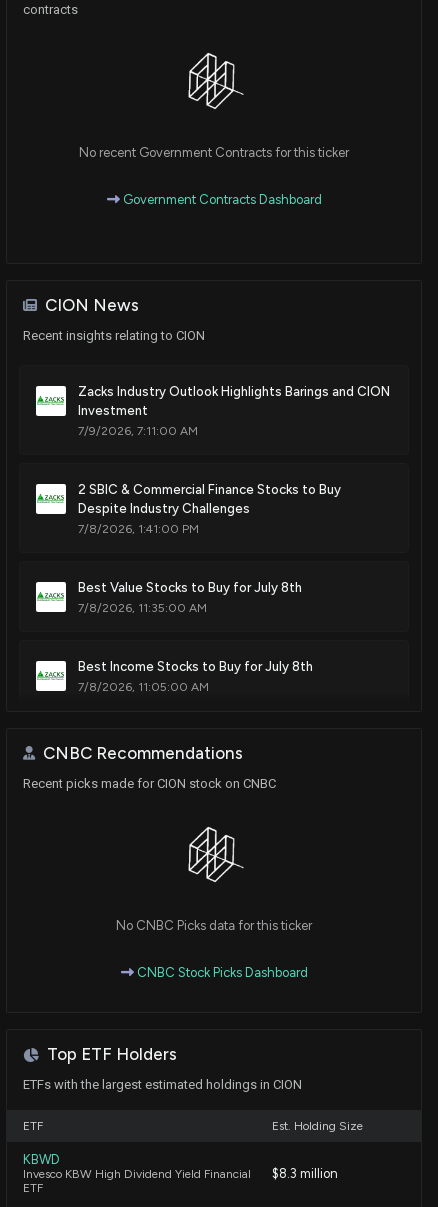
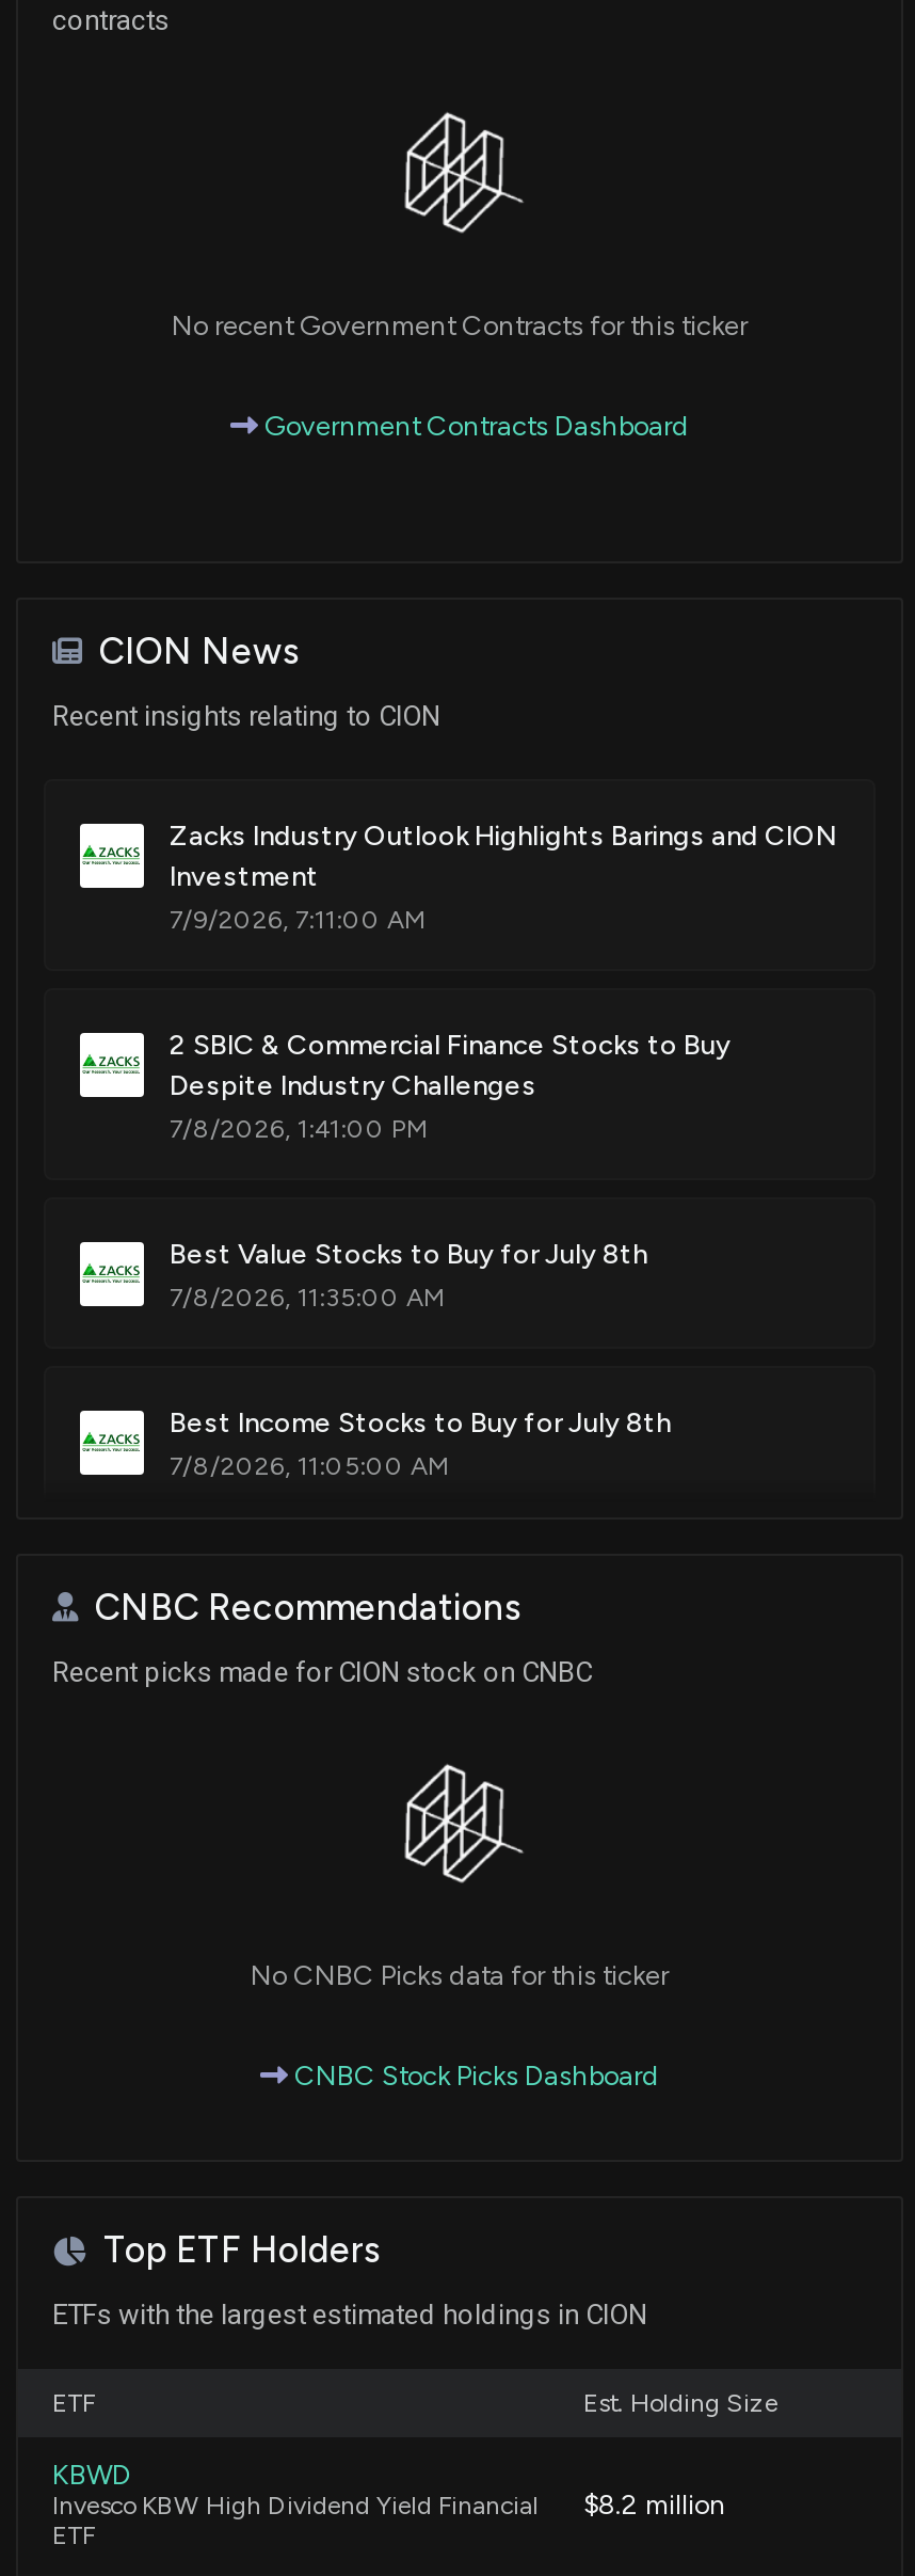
- Invesco KBW High Dividend Yield Financial $8.3 million
+ Invesco KBW High Dividend Yield Financial $8.2 million
